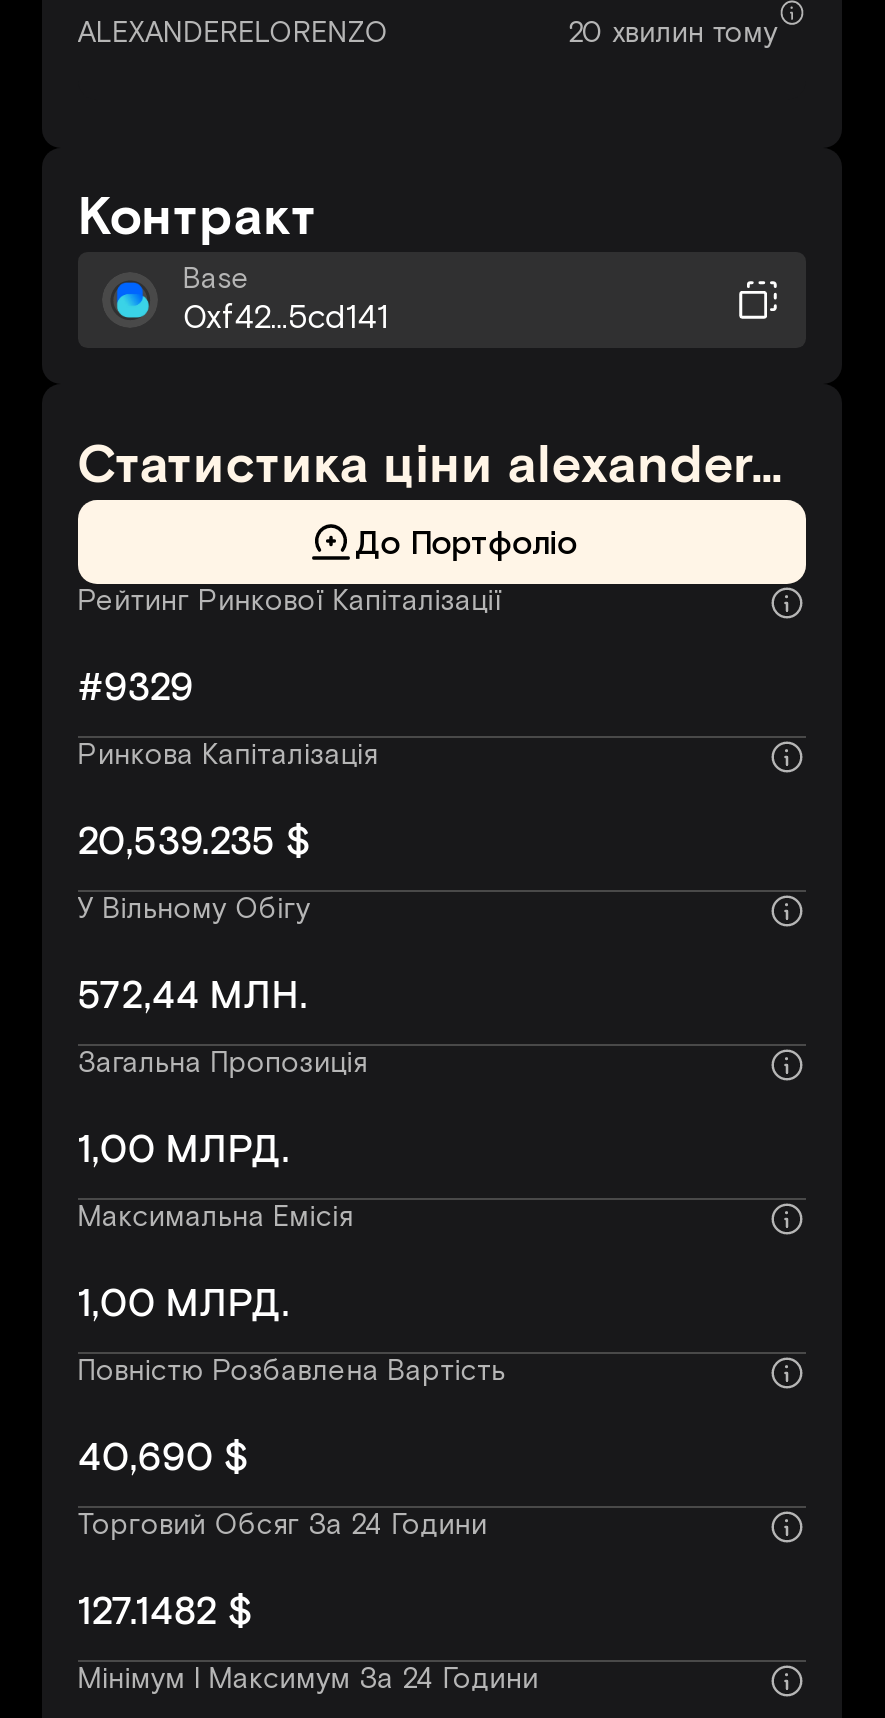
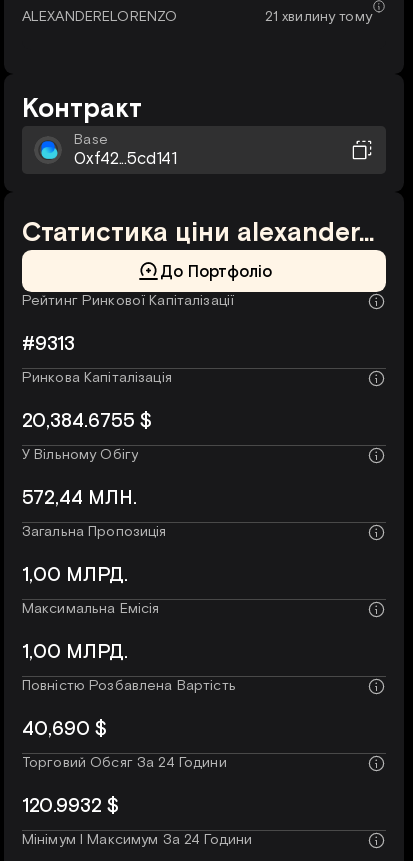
- 20 хвилин тому
+ 21 хвилину тому

- #9329
+ #9313

- 20,539.235 $
+ 20,384.6755 $

- 127.1482 $
+ 120.9932 $
